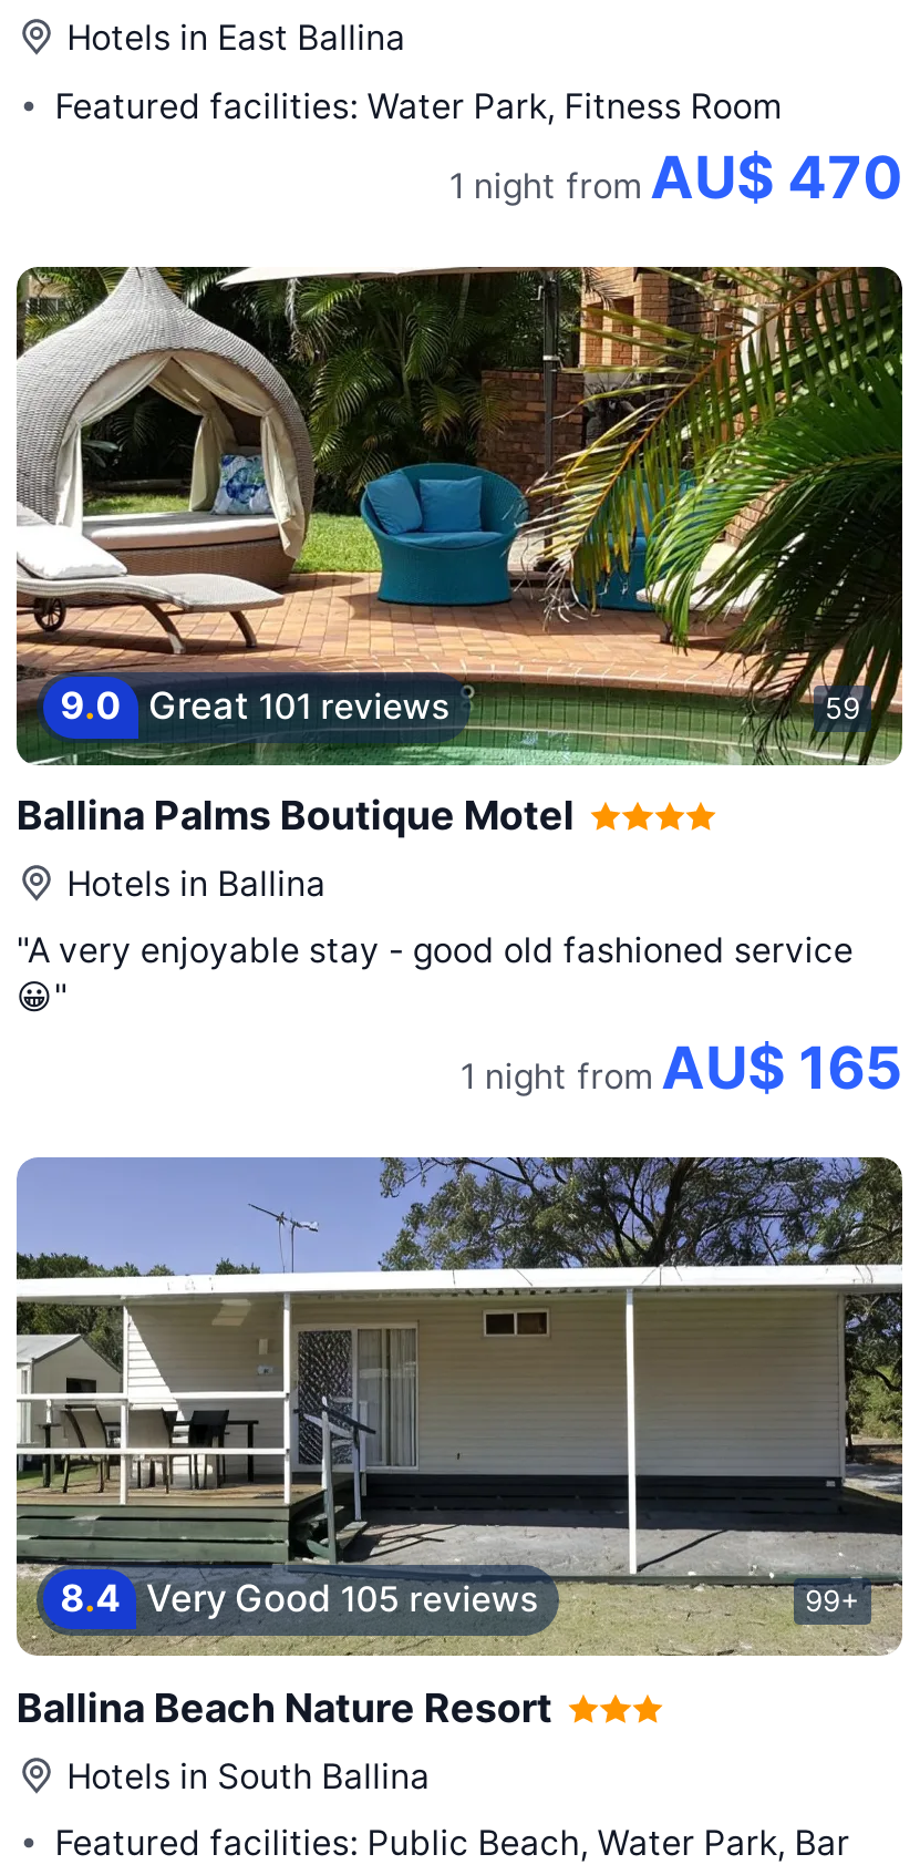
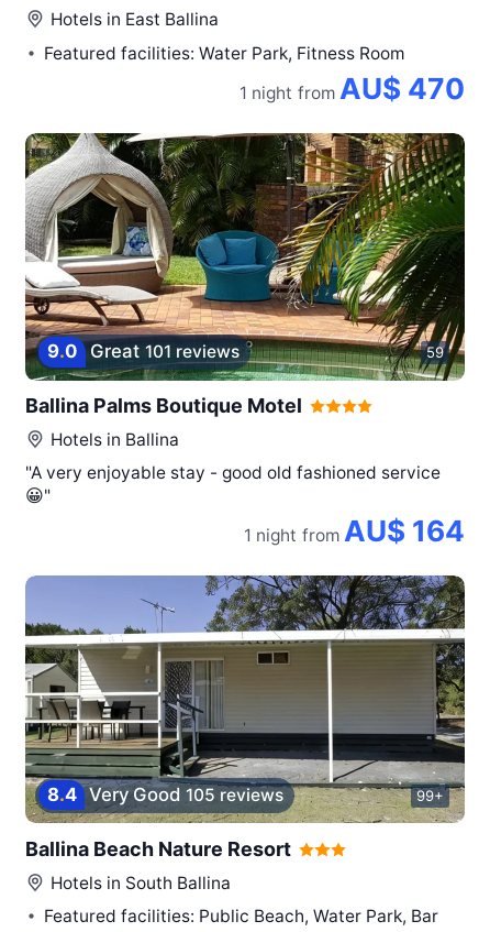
- 1 night from AU$ 165
+ 1 night from AU$ 164
